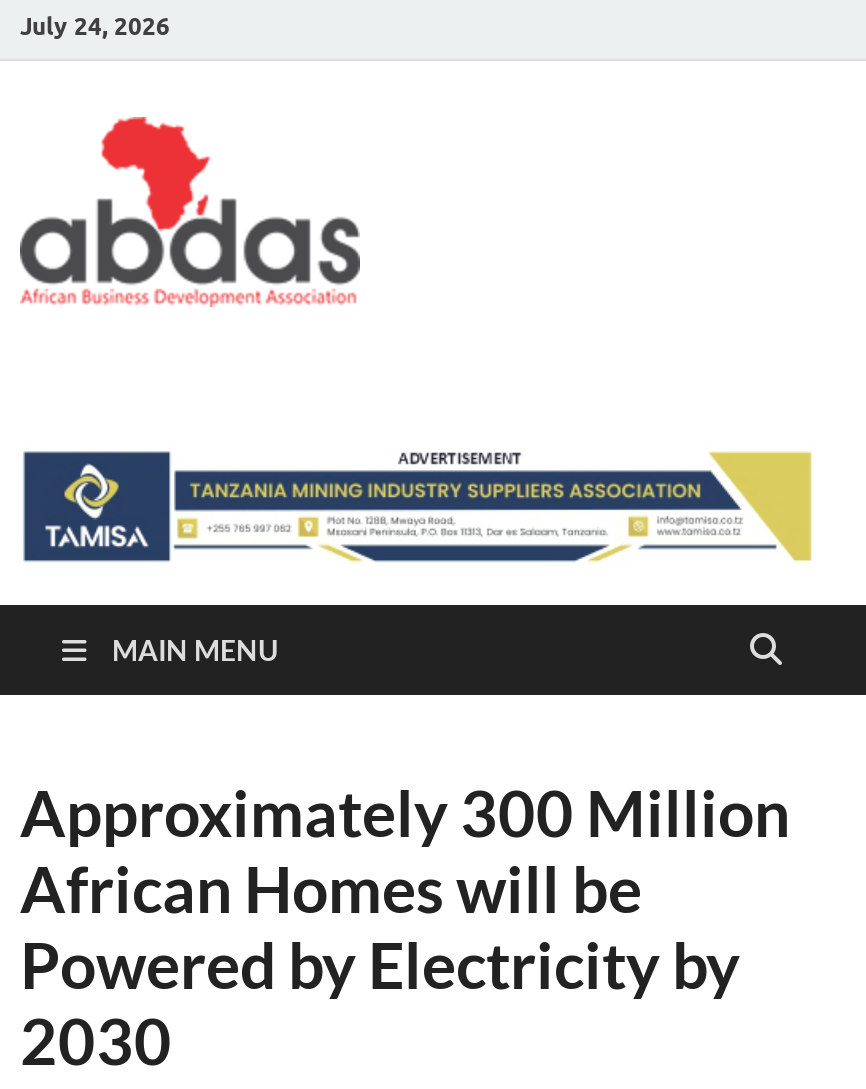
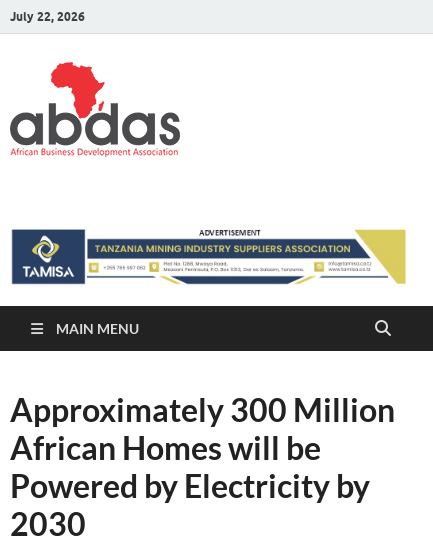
- July 24, 2026
+ July 22, 2026
